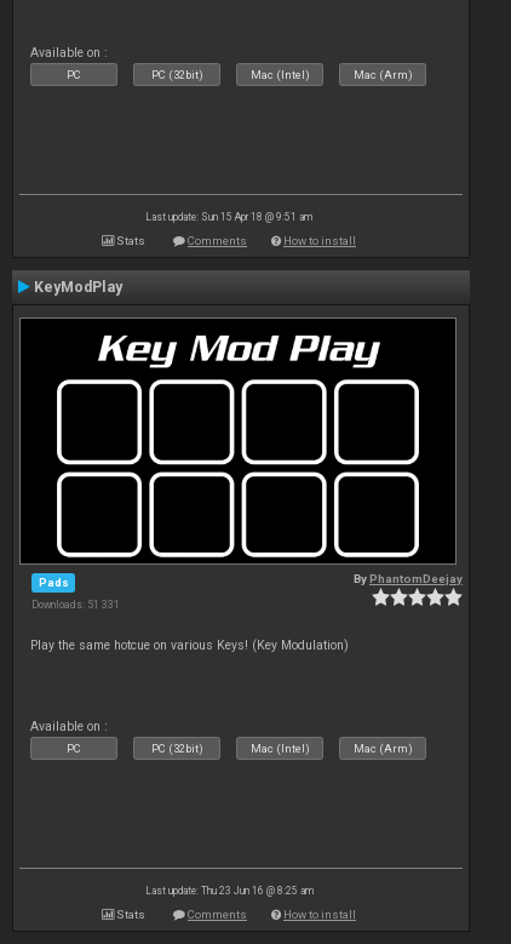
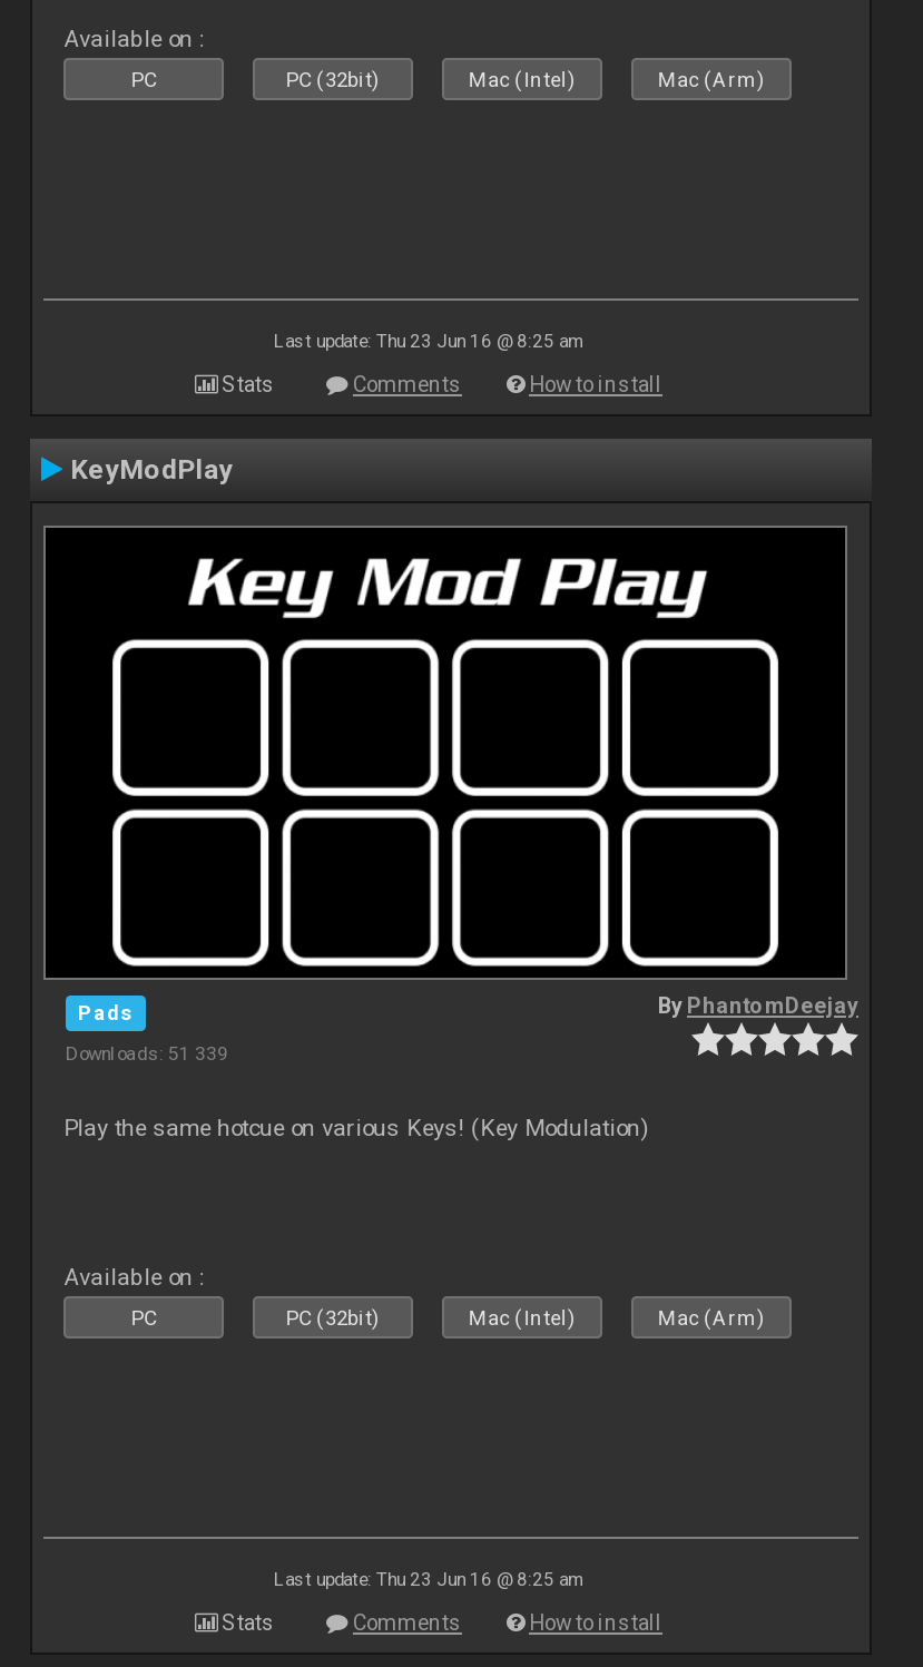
- Last update: Sun 15 Apr 18 @ 9:51 am
+ Last update: Thu 23 Jun 16 @ 8:25 am

- Downloads: 51 331
+ Downloads: 51 339
